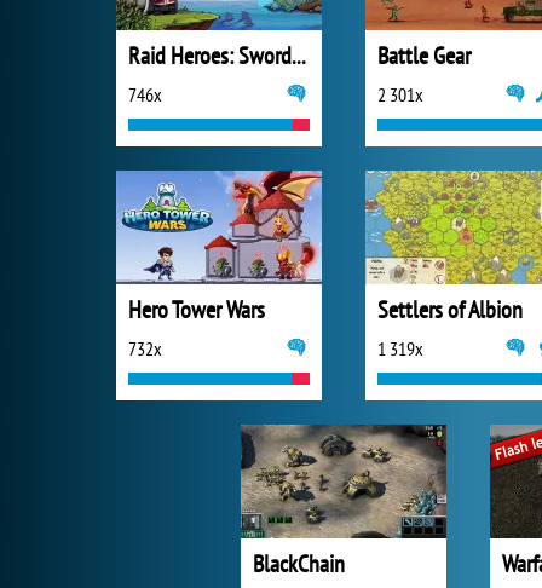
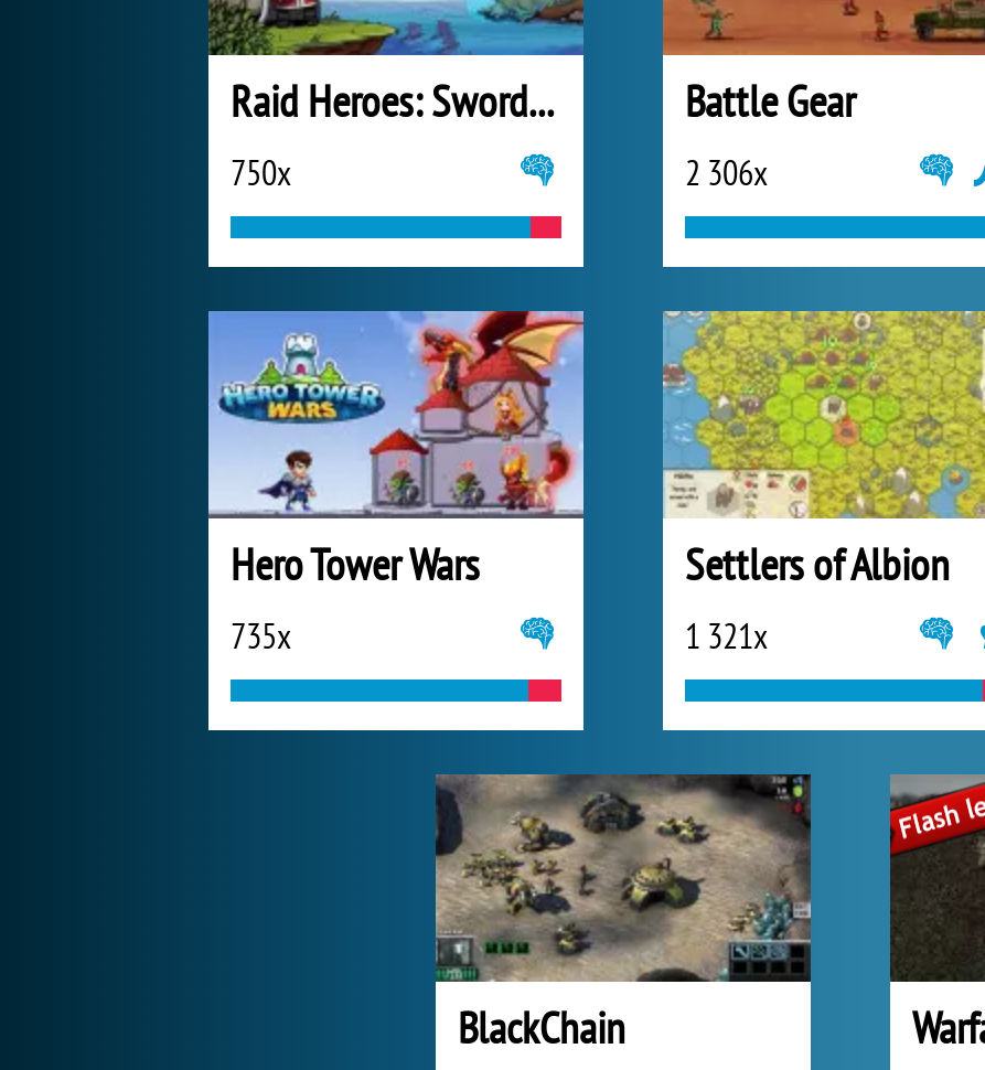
- 746x
+ 750x

- 2 301x
+ 2 306x

- 732x
+ 735x

- 1 319x
+ 1 321x
